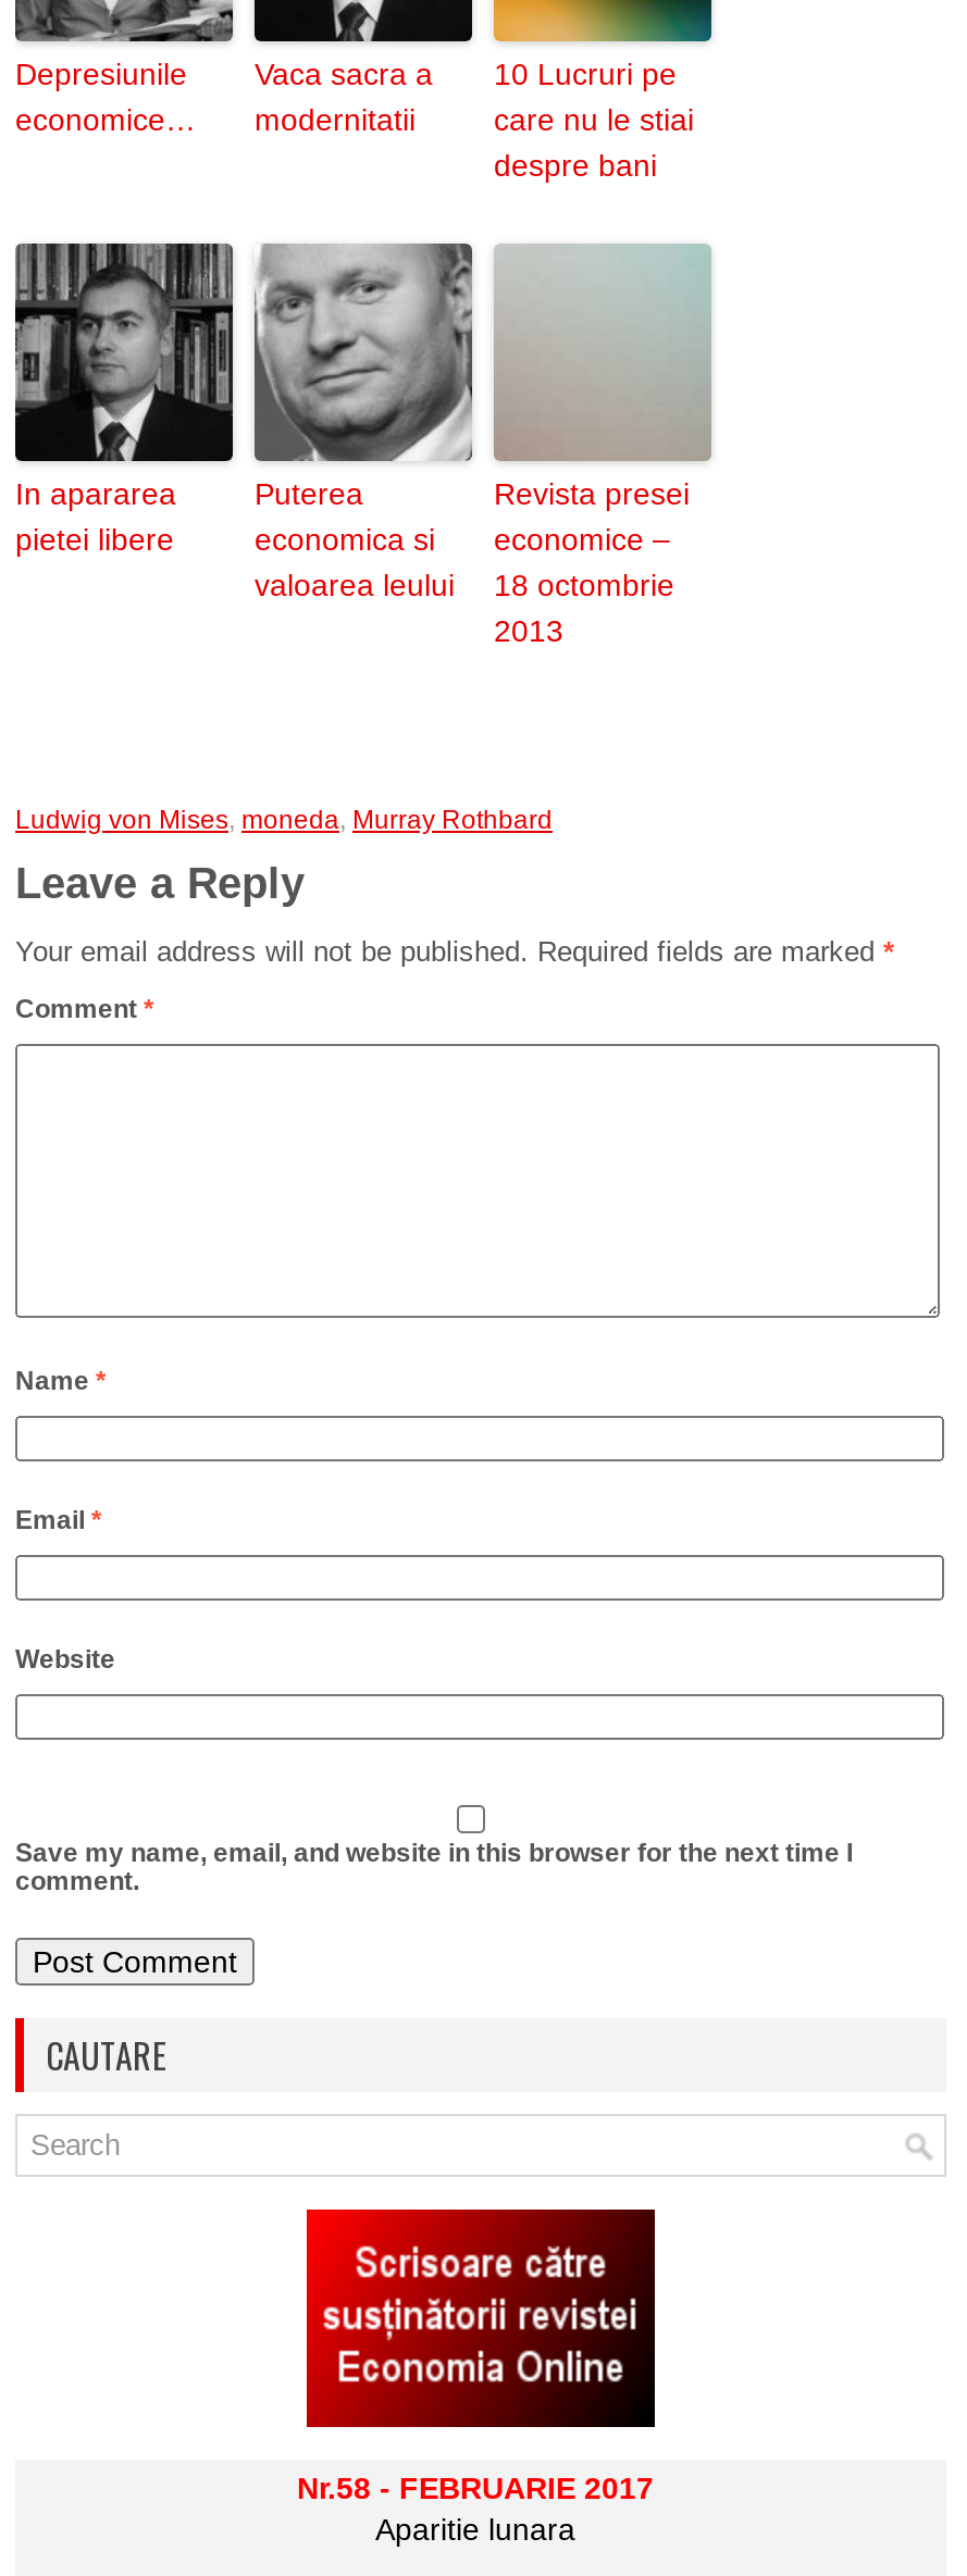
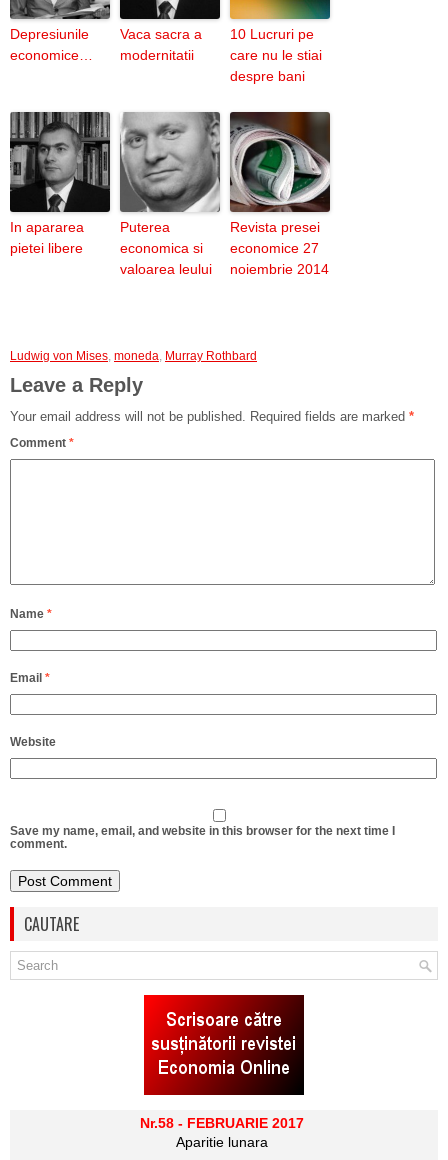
- [image]
- economice –
- 18 octombrie
- 2013
+ [image]
+ economice 27
+ noiembrie 2014
